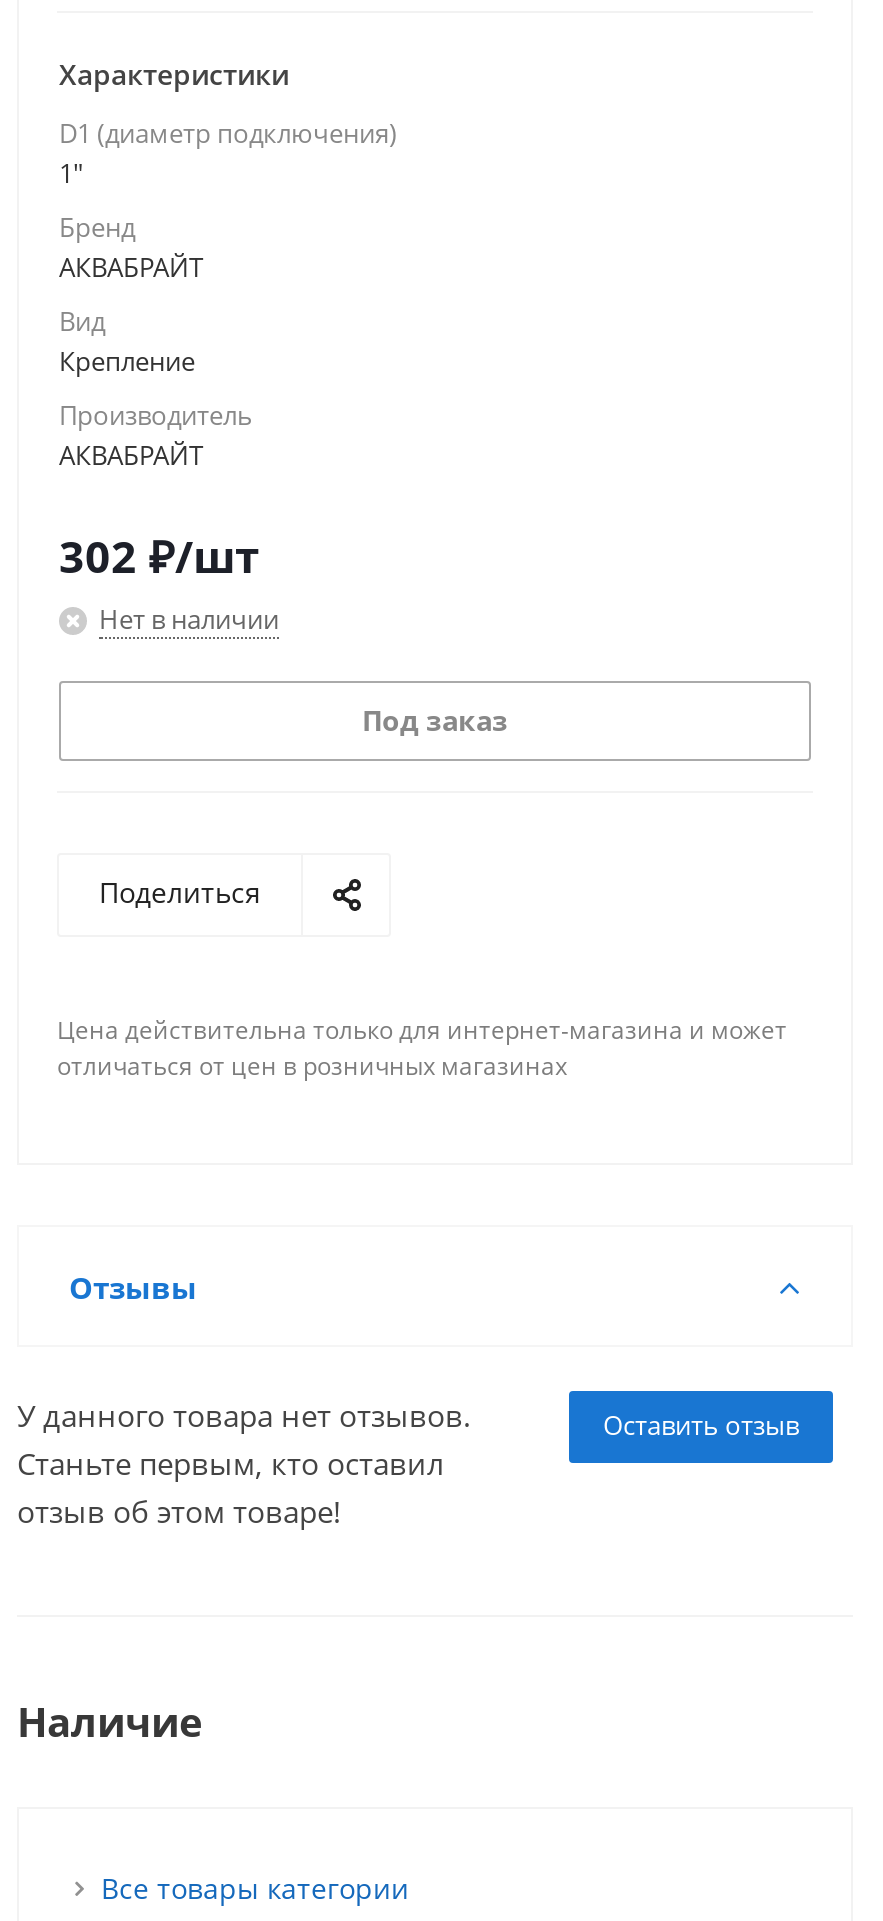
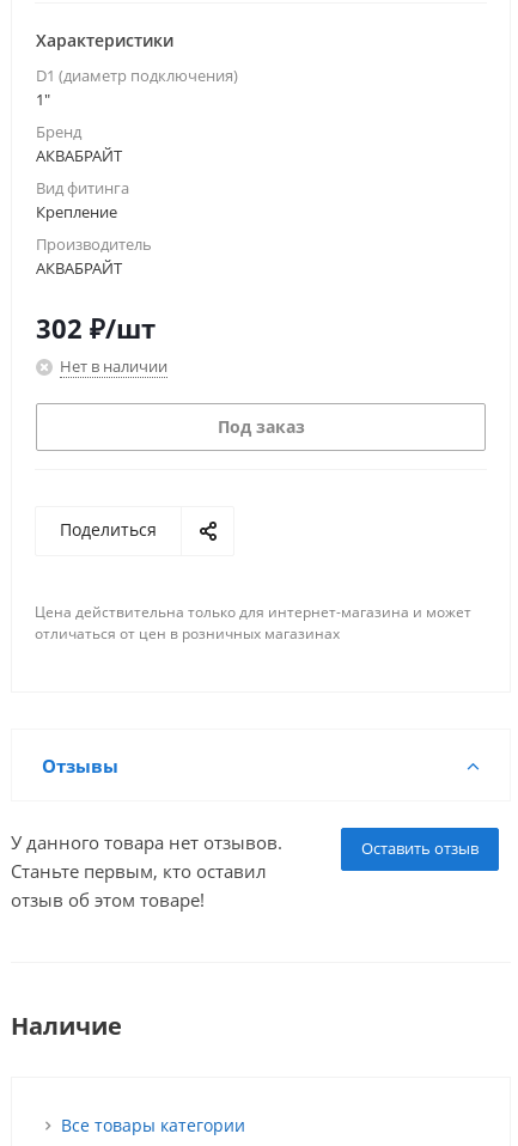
- Вид
+ Вид фитинга
